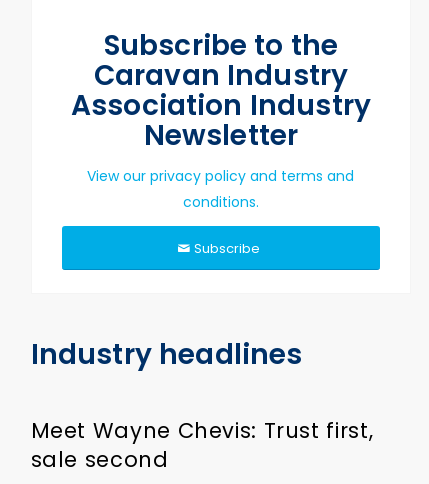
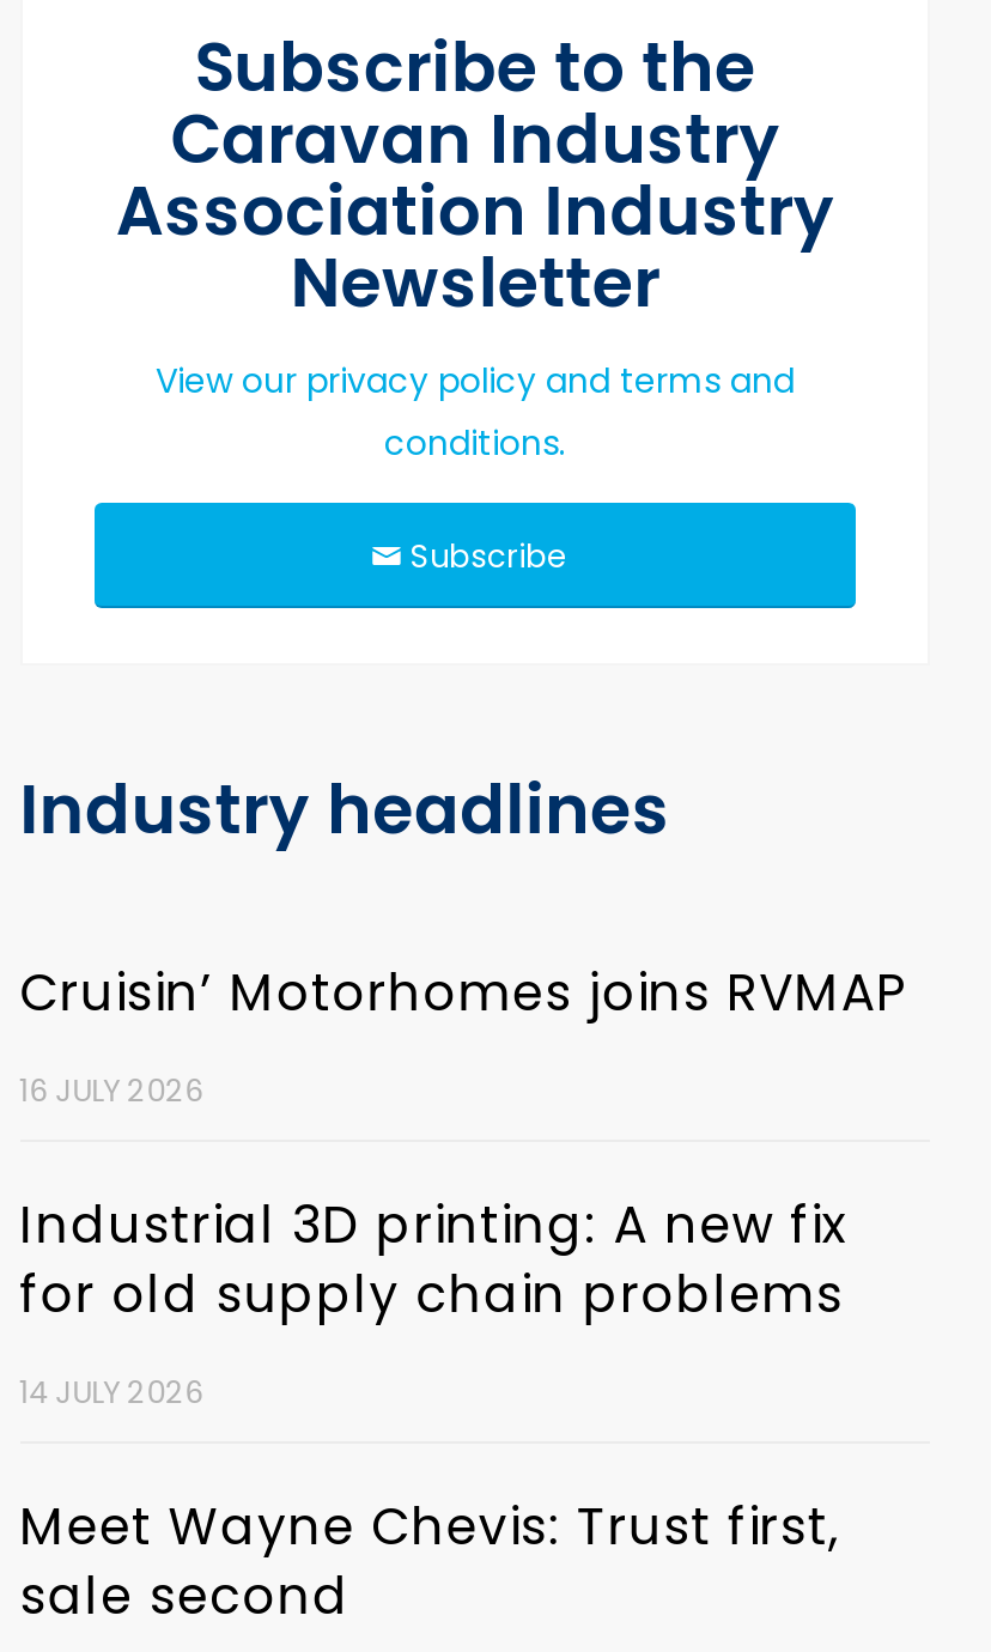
+ Cruisin’ Motorhomes joins RVMAP
+ 16 JULY 2026
+ Industrial 3D printing: A new fix
+ for old supply chain problems
+ 14 JULY 2026
